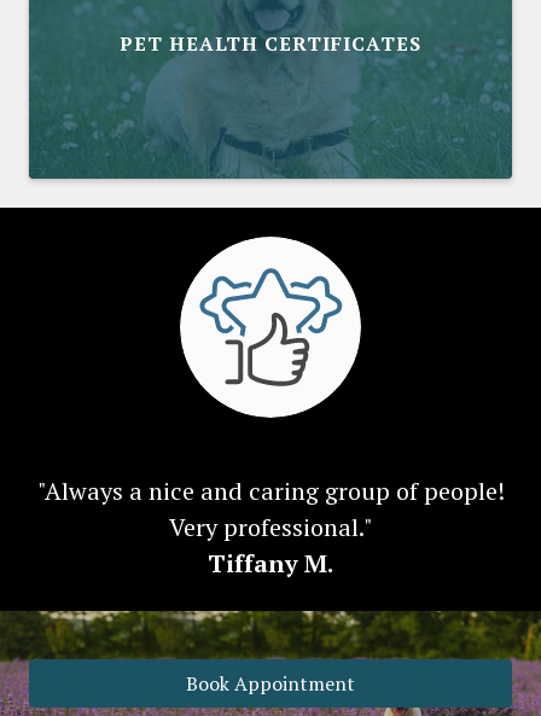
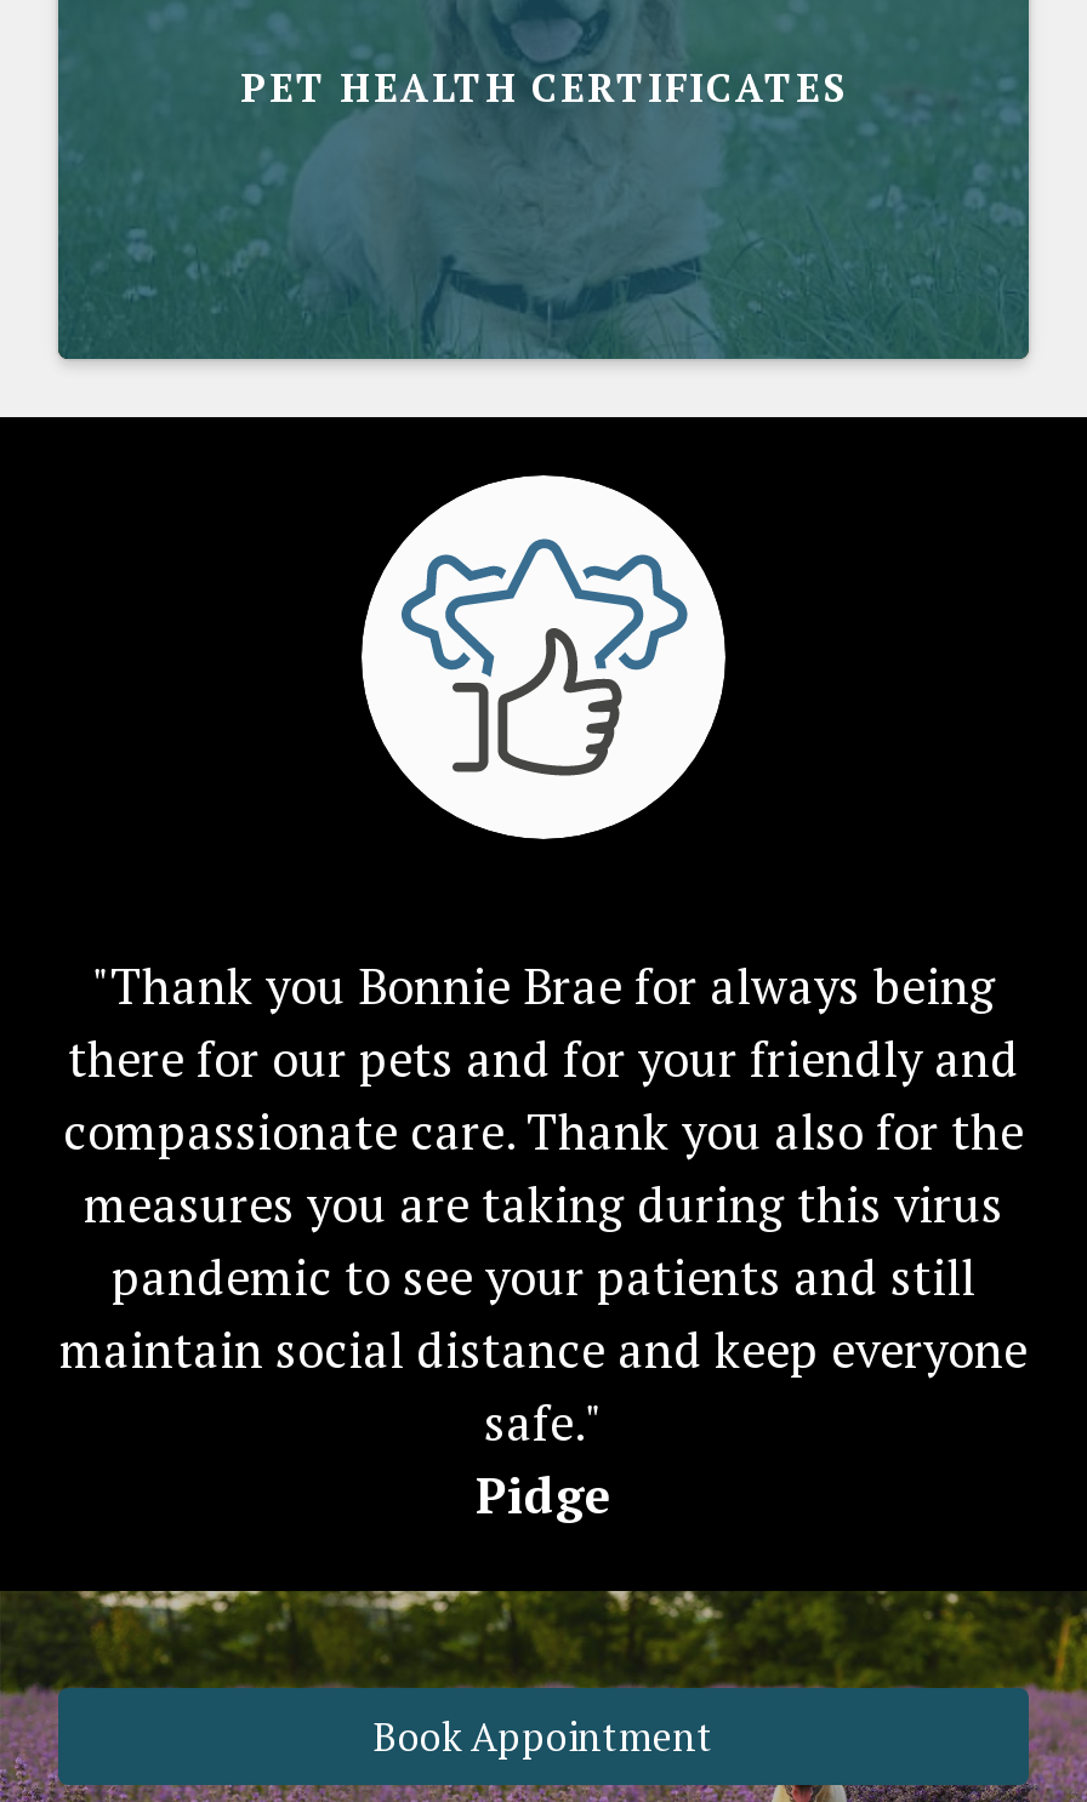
- "Always a nice and caring group of people!
- Very professional."
- Tiffany M.
+ "Thank you Bonnie Brae for always being
+ there for our pets and for your friendly and
+ compassionate care. Thank you also for the
+ measures you are taking during this virus
+ pandemic to see your patients and still
+ maintain social distance and keep everyone
+ safe."
+ Pidge
